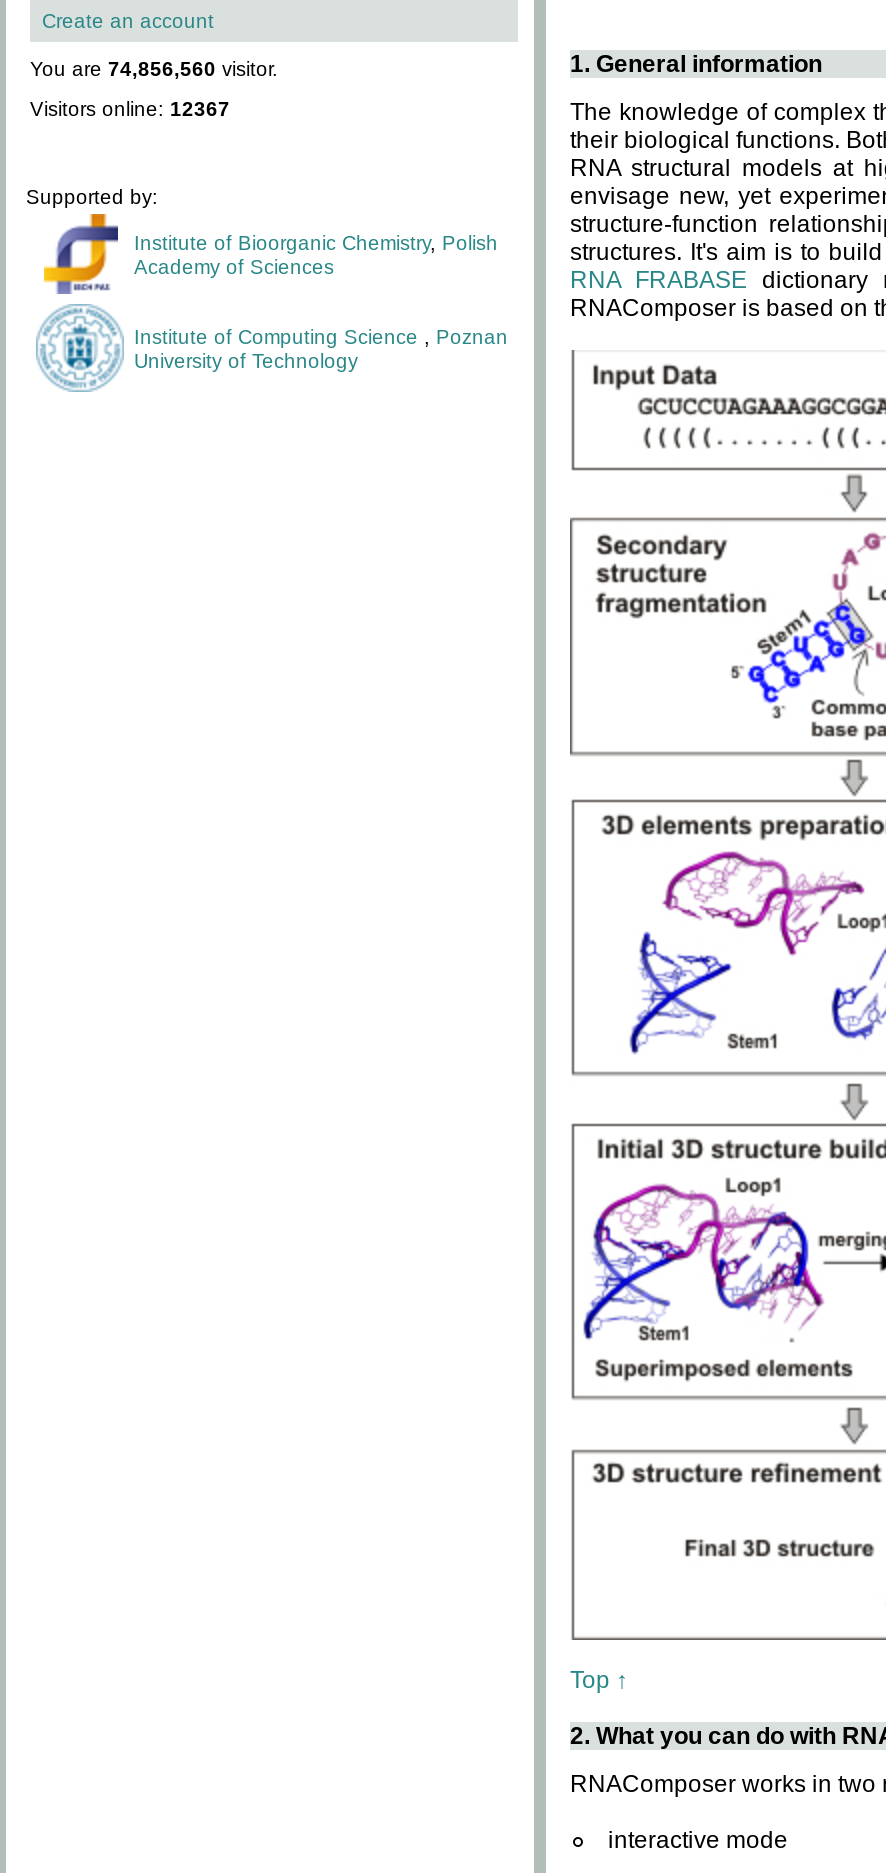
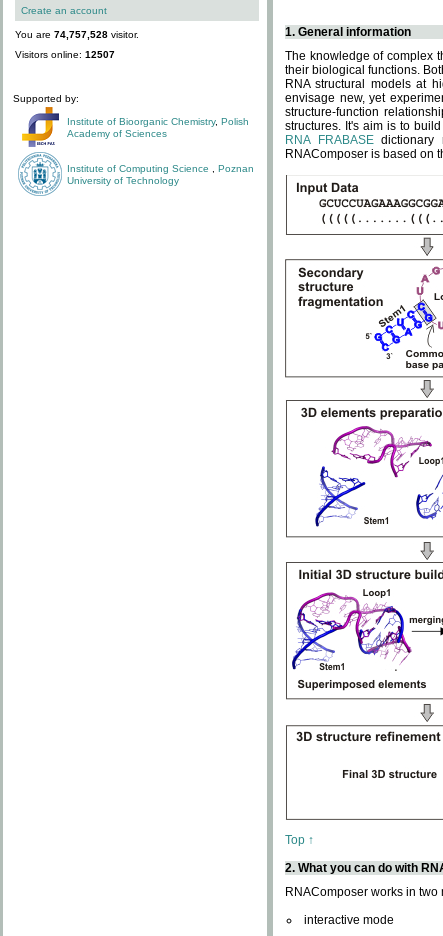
- You are 74,856,560 visitor.
+ You are 74,757,528 visitor.

- Visitors online: 12367
+ Visitors online: 12507
